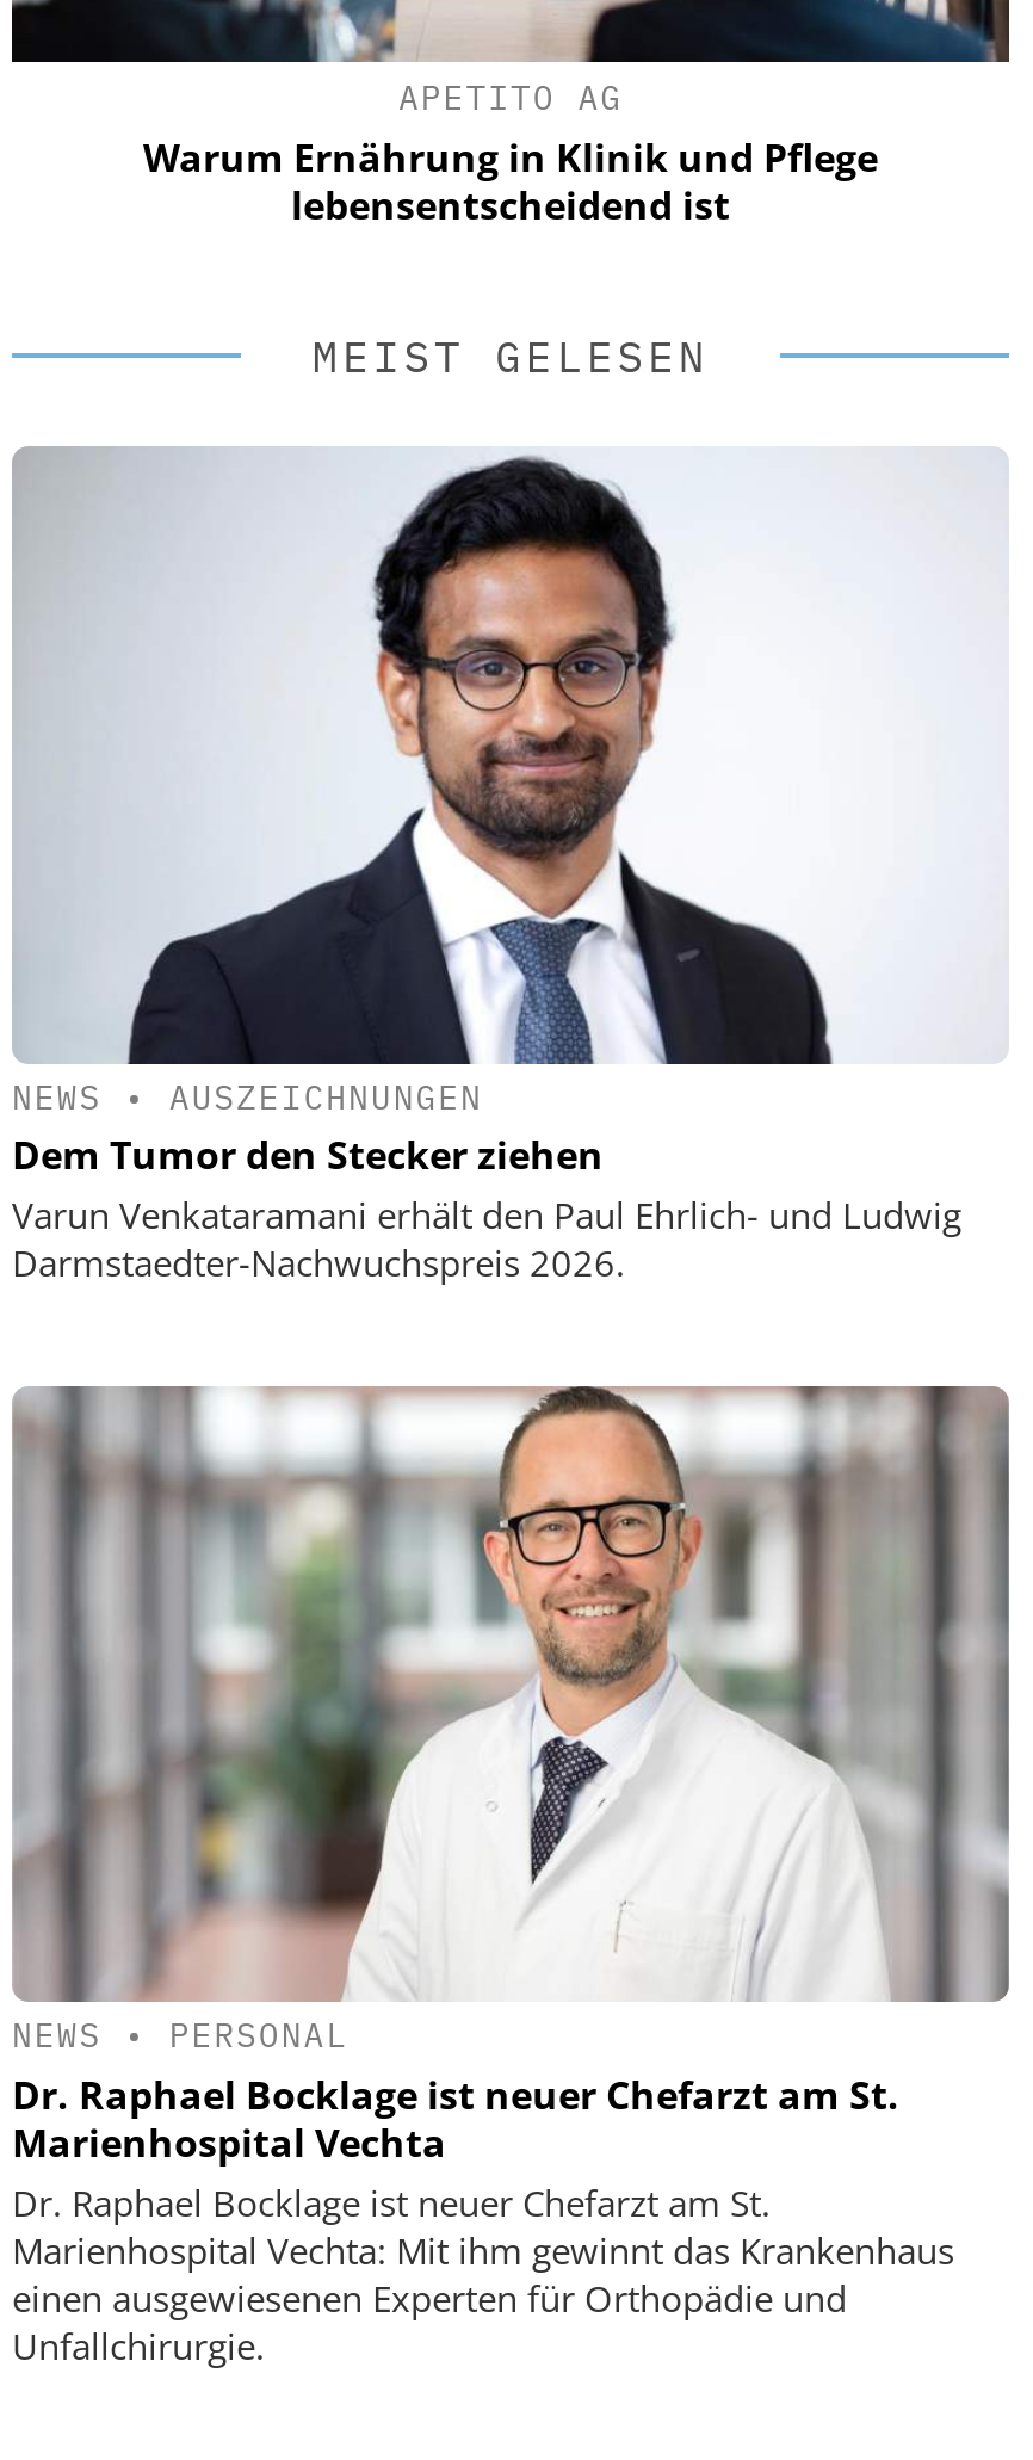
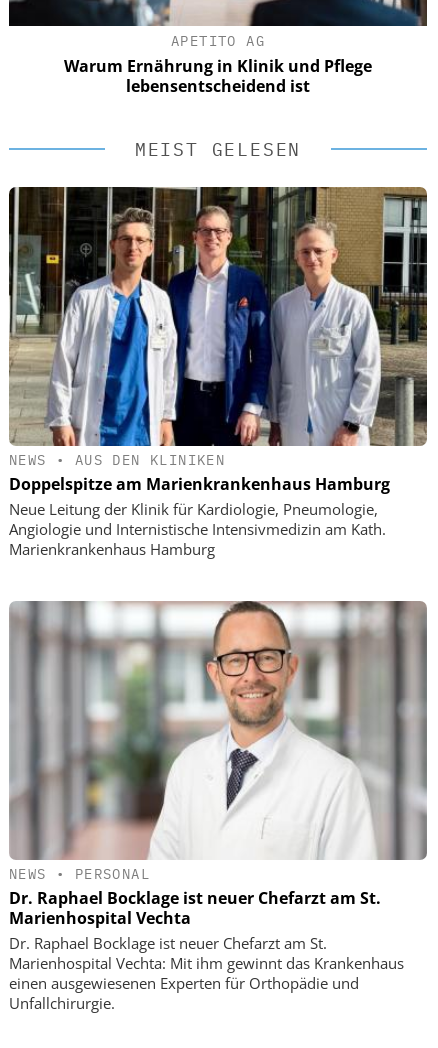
- [image]
- NEWS • AUSZEICHNUNGEN
- Dem Tumor den Stecker ziehen
- Varun Venkataramani erhält den Paul Ehrlich- und Ludwig
- Darmstaedter-Nachwuchspreis 2026.
+ [image]
+ NEWS • AUS DEN KLINIKEN
+ Doppelspitze am Marienkrankenhaus Hamburg
+ Neue Leitung der Klinik für Kardiologie, Pneumologie,
+ Angiologie und Internistische Intensivmedizin am Kath.
+ Marienkrankenhaus Hamburg
